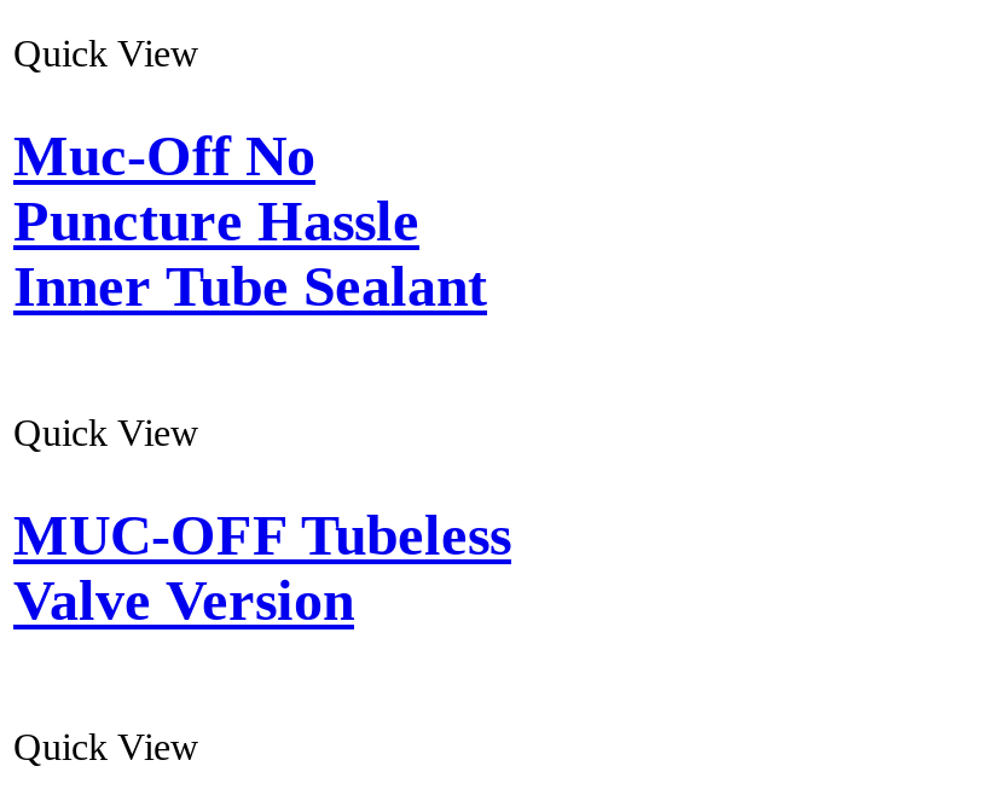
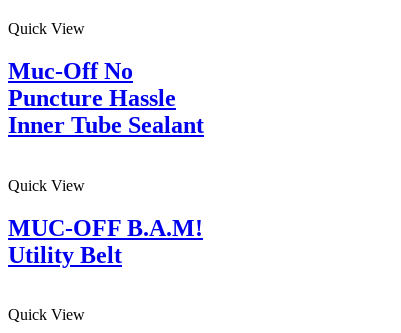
- MUC-OFF Tubeless
- Valve Version
+ MUC-OFF B.A.M!
+ Utility Belt
